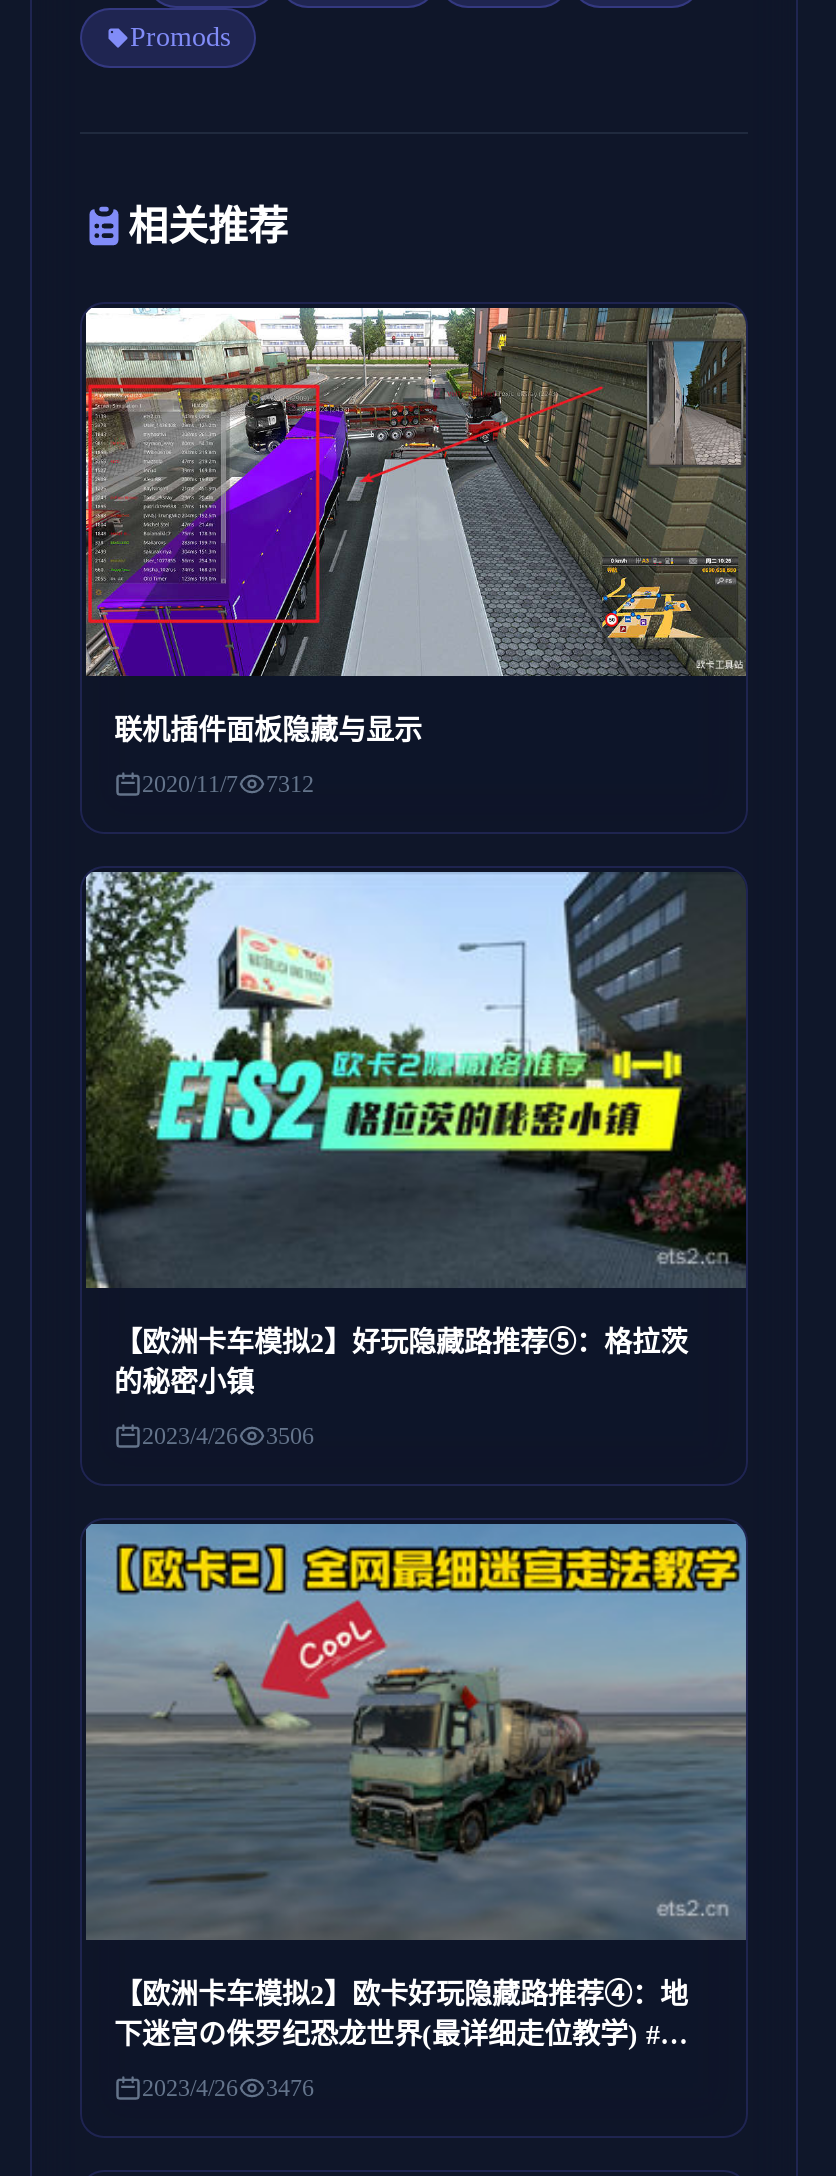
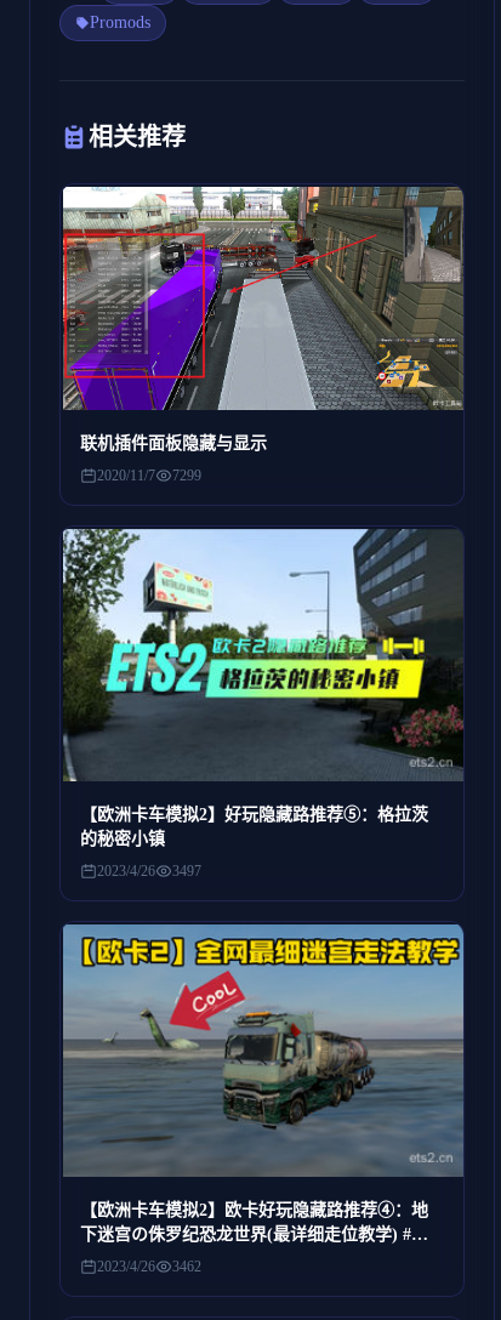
- 2020/11/7 7312
+ 2020/11/7 7299

- 2023/4/26 3506
+ 2023/4/26 3497

- 3476
+ 3462
